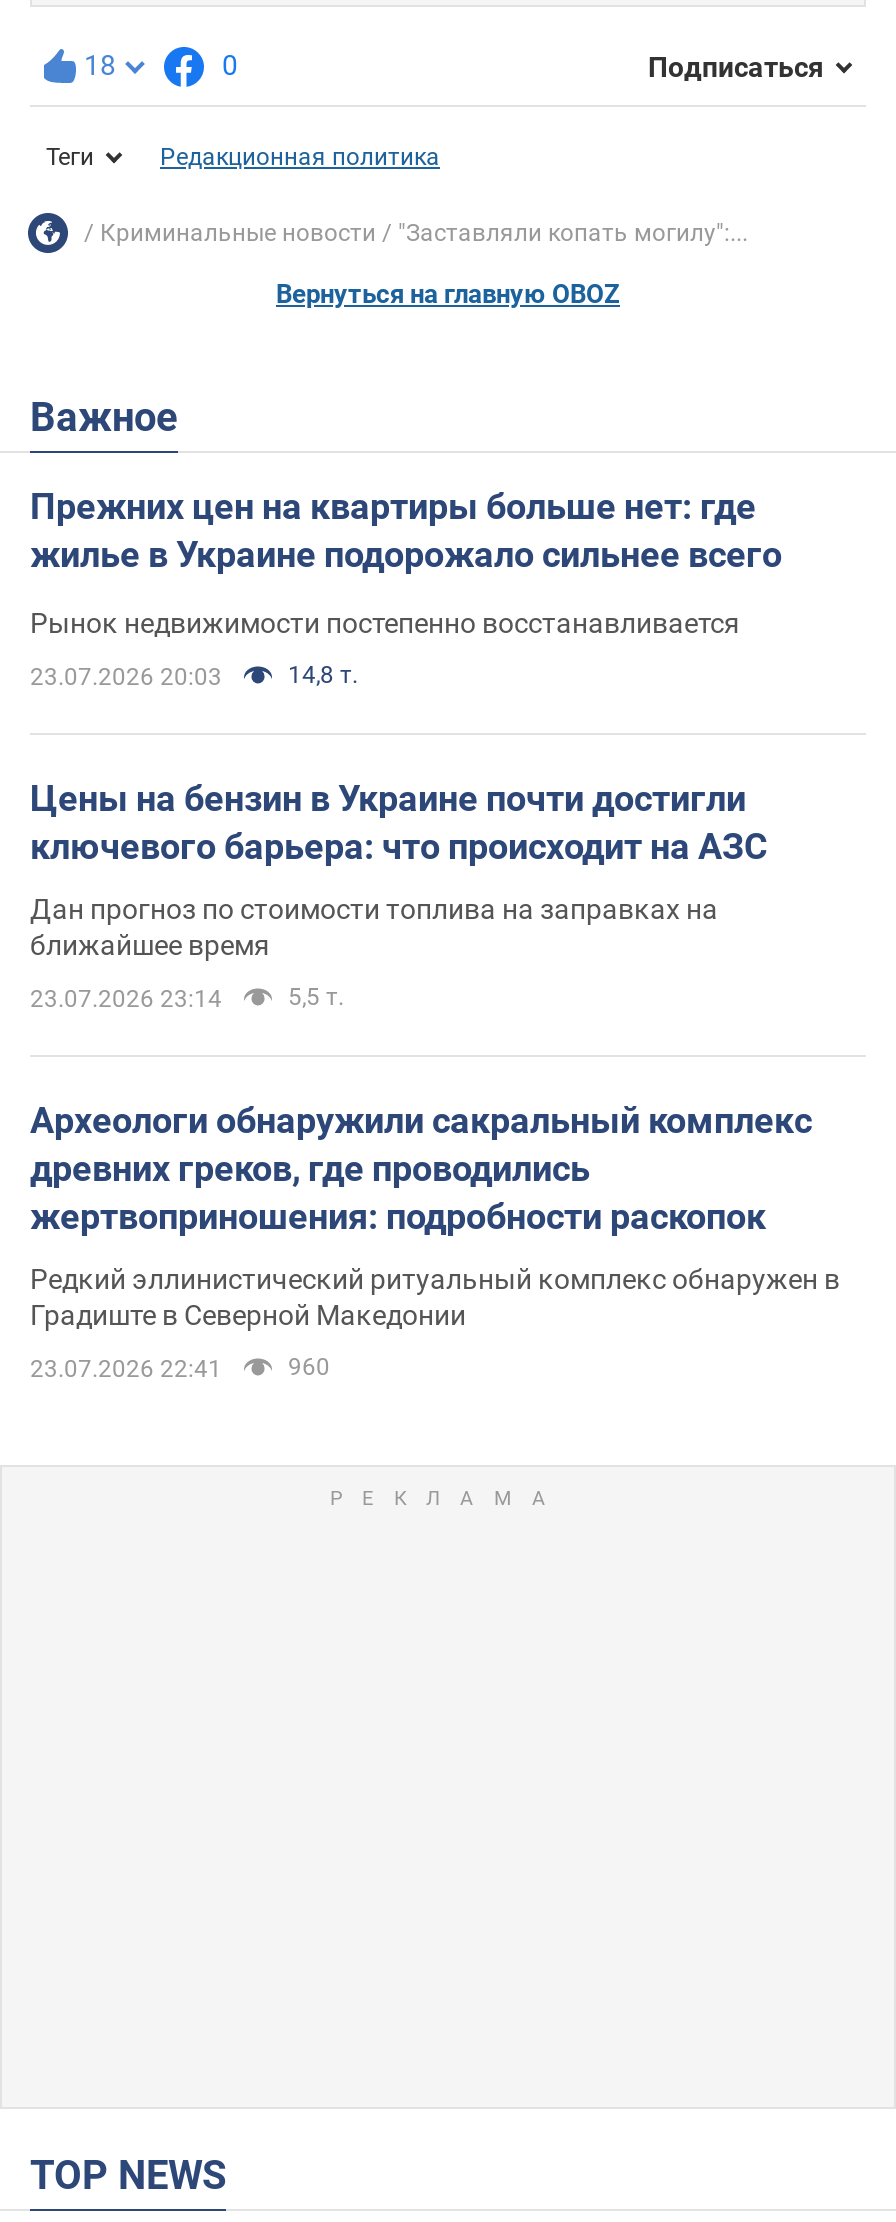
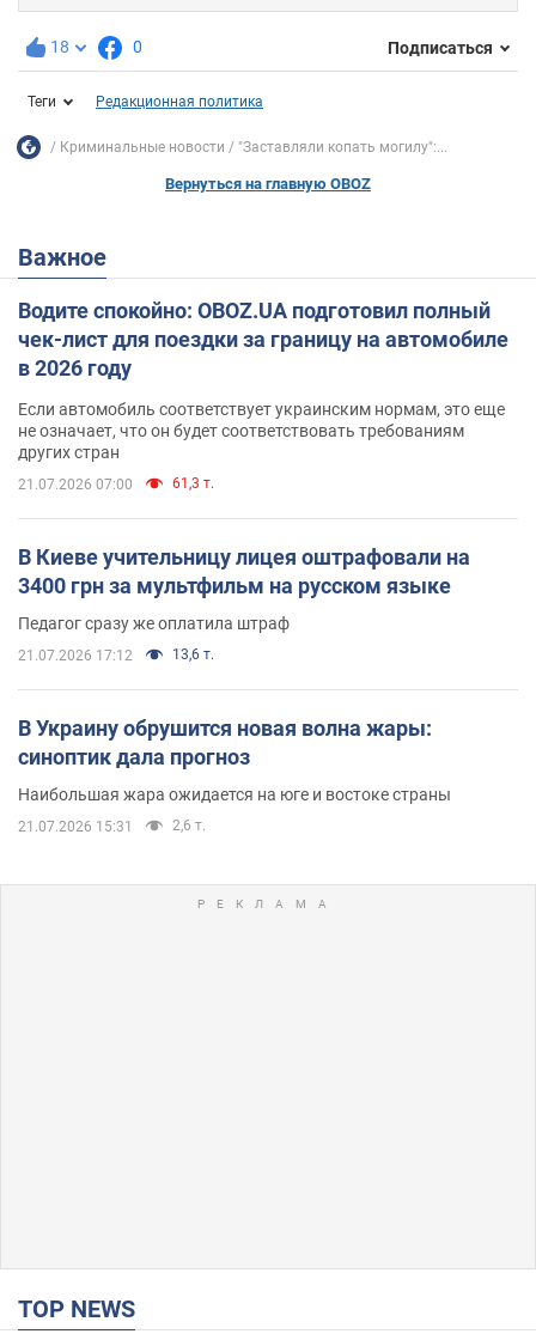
- Прежних цен на квартиры больше нет: где
- жилье в Украине подорожало сильнее всего
+ Водите спокойно: OBOZ.UA подготовил полный
+ чек-лист для поездки за границу на автомобиле
+ в 2026 году

- Рынок недвижимости постепенно восстанавливается
+ Если автомобиль соответствует украинским нормам, это еще
+ не означает, что он будет соответствовать требованиям
+ других стран

- 23.07.2026 20:03
- 14,8 т.
+ 21.07.2026 07:00
+ 61,3 т.

- Цены на бензин в Украине почти достигли
- ключевого барьера: что происходит на АЗС
+ В Киеве учительницу лицея оштрафовали на
+ 3400 грн за мультфильм на русском языке

- Дан прогноз по стоимости топлива на заправках на
- ближайшее время
+ Педагог сразу же оплатила штраф

- 23.07.2026 23:14
- 5,5 т.
+ 21.07.2026 17:12
+ 13,6 т.

- Археологи обнаружили сакральный комплекс
- древних греков, где проводились
- жертвоприношения: подробности раскопок
+ В Украину обрушится новая волна жары:
+ синоптик дала прогноз

- Редкий эллинистический ритуальный комплекс обнаружен в
- Градиште в Северной Македонии
+ Наибольшая жара ожидается на юге и востоке страны

- 23.07.2026 22:41
- 960
+ 21.07.2026 15:31
+ 2,6 т.
